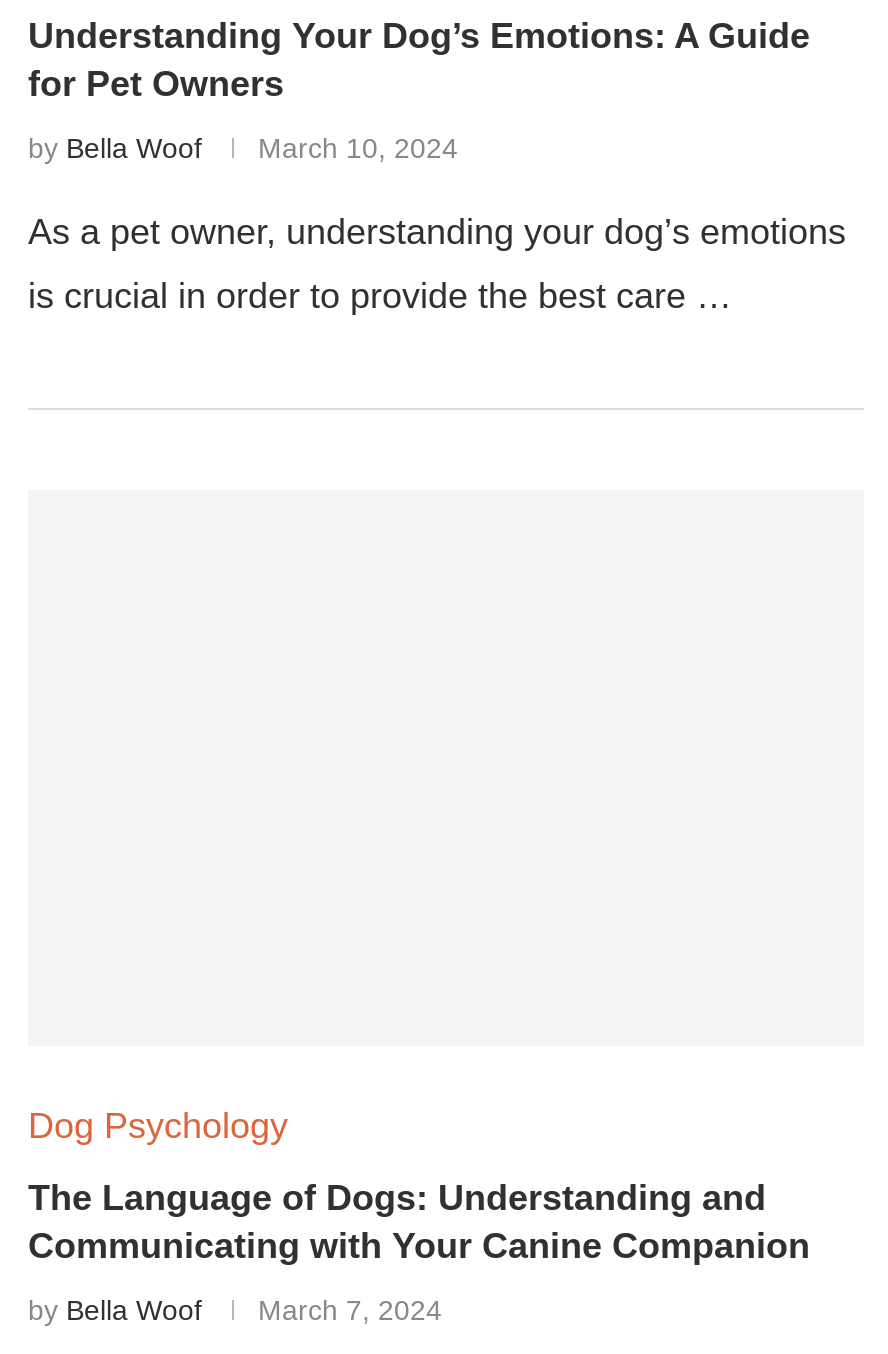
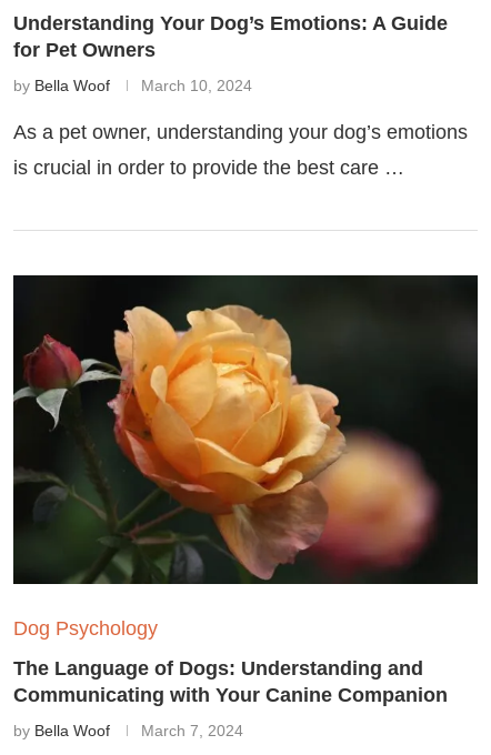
+ [image]
